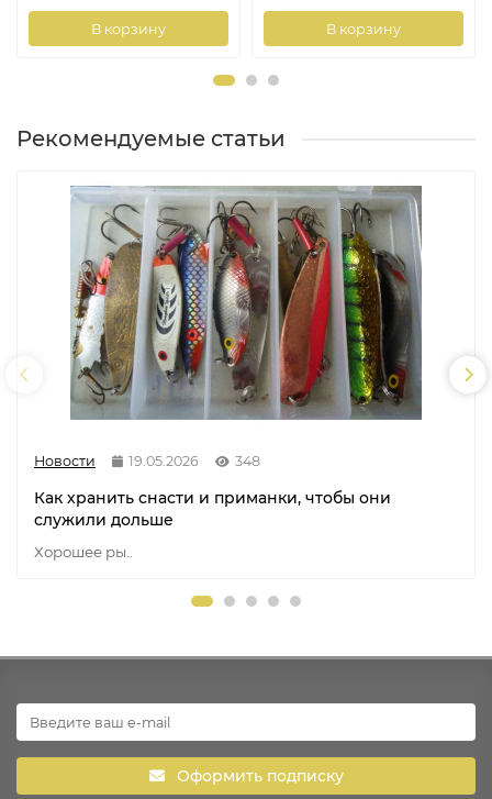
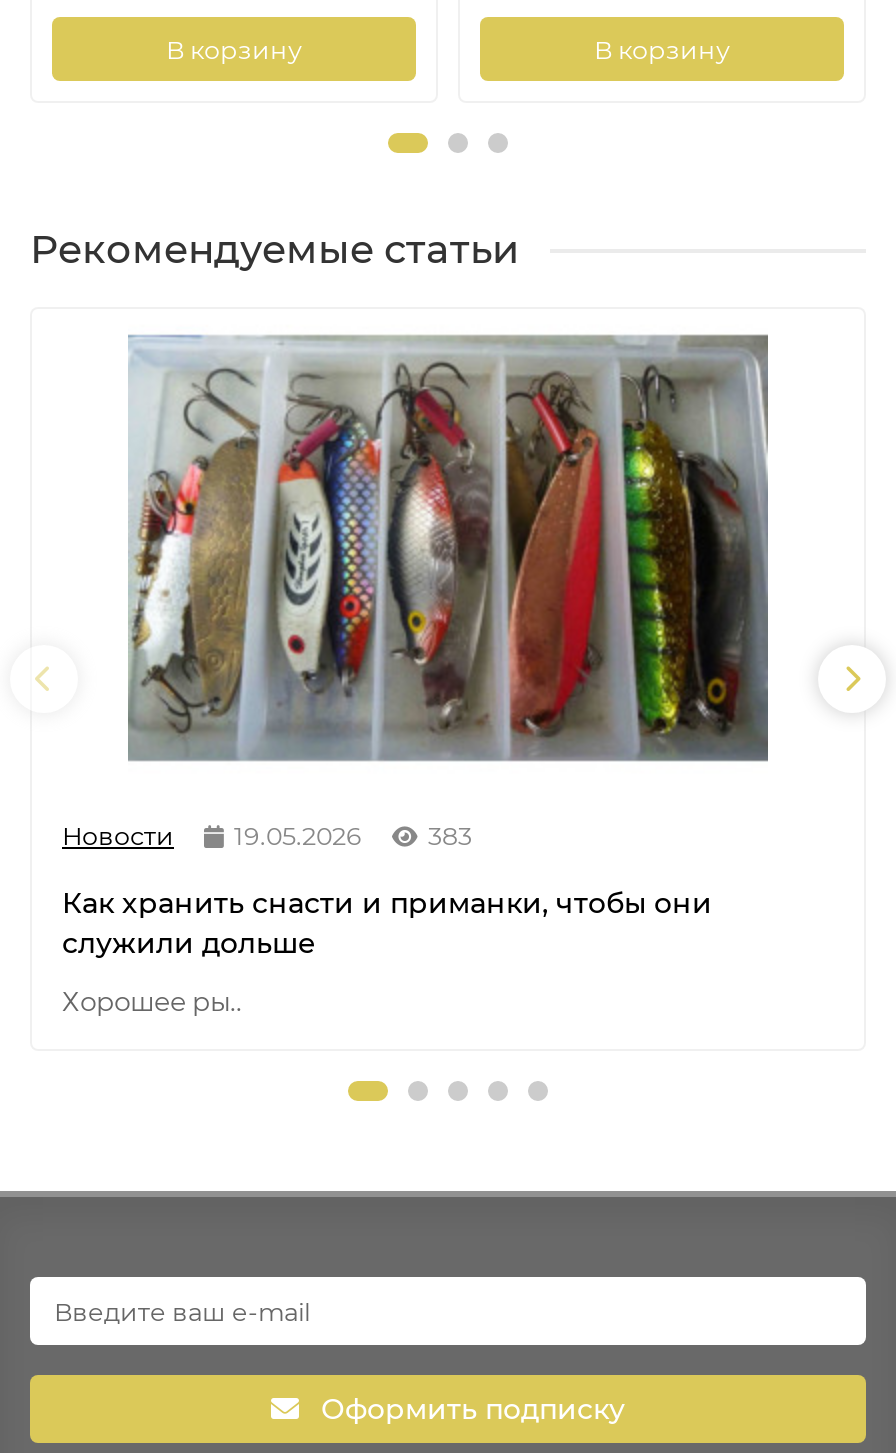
- 348
+ 383
